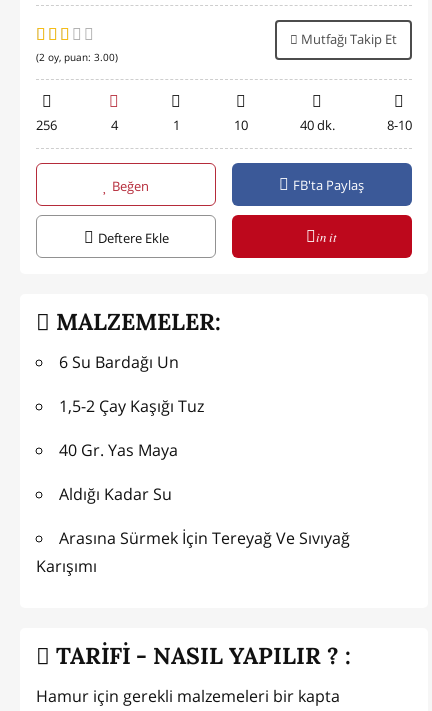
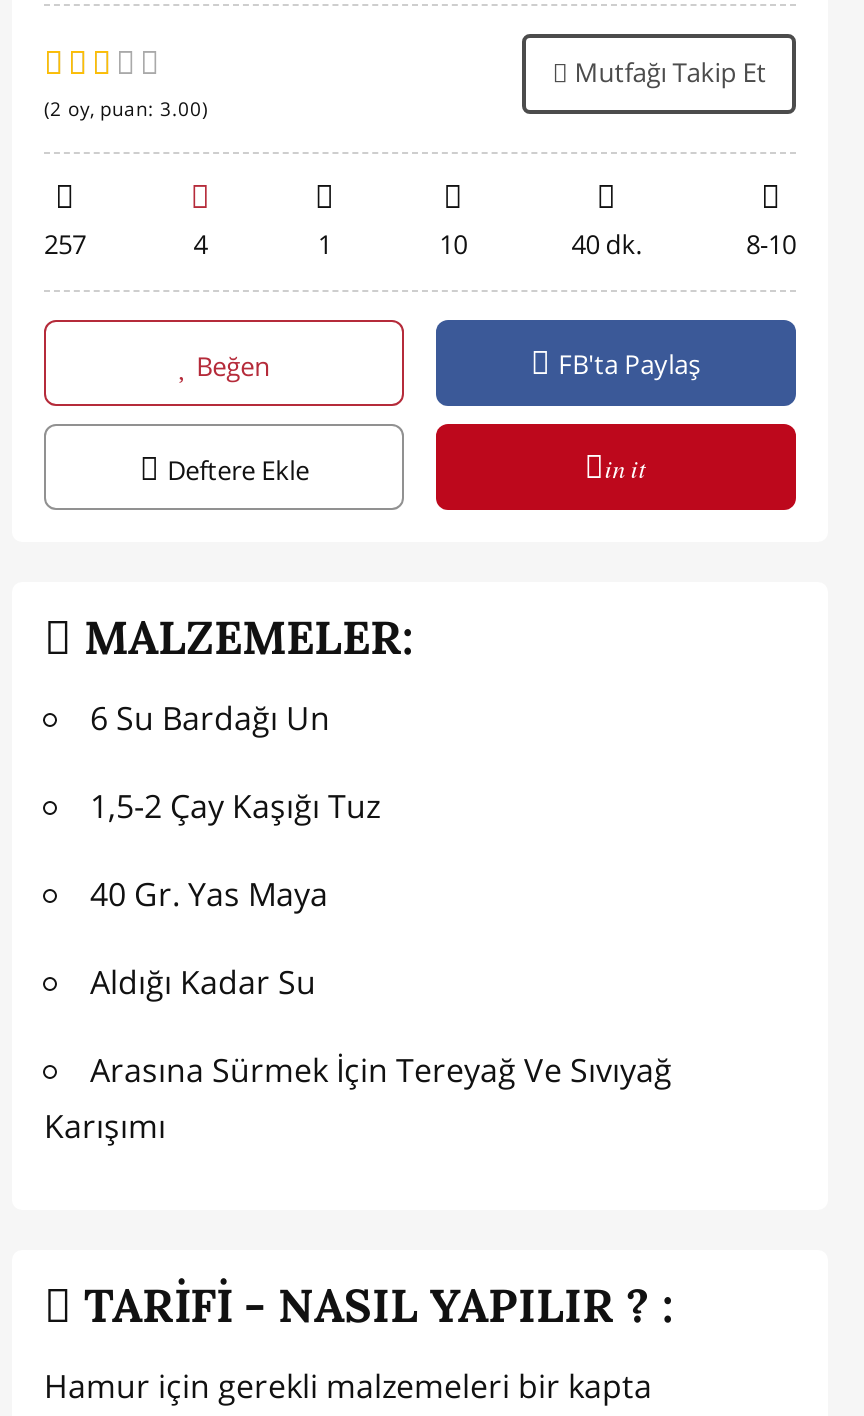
- 256
+ 257
